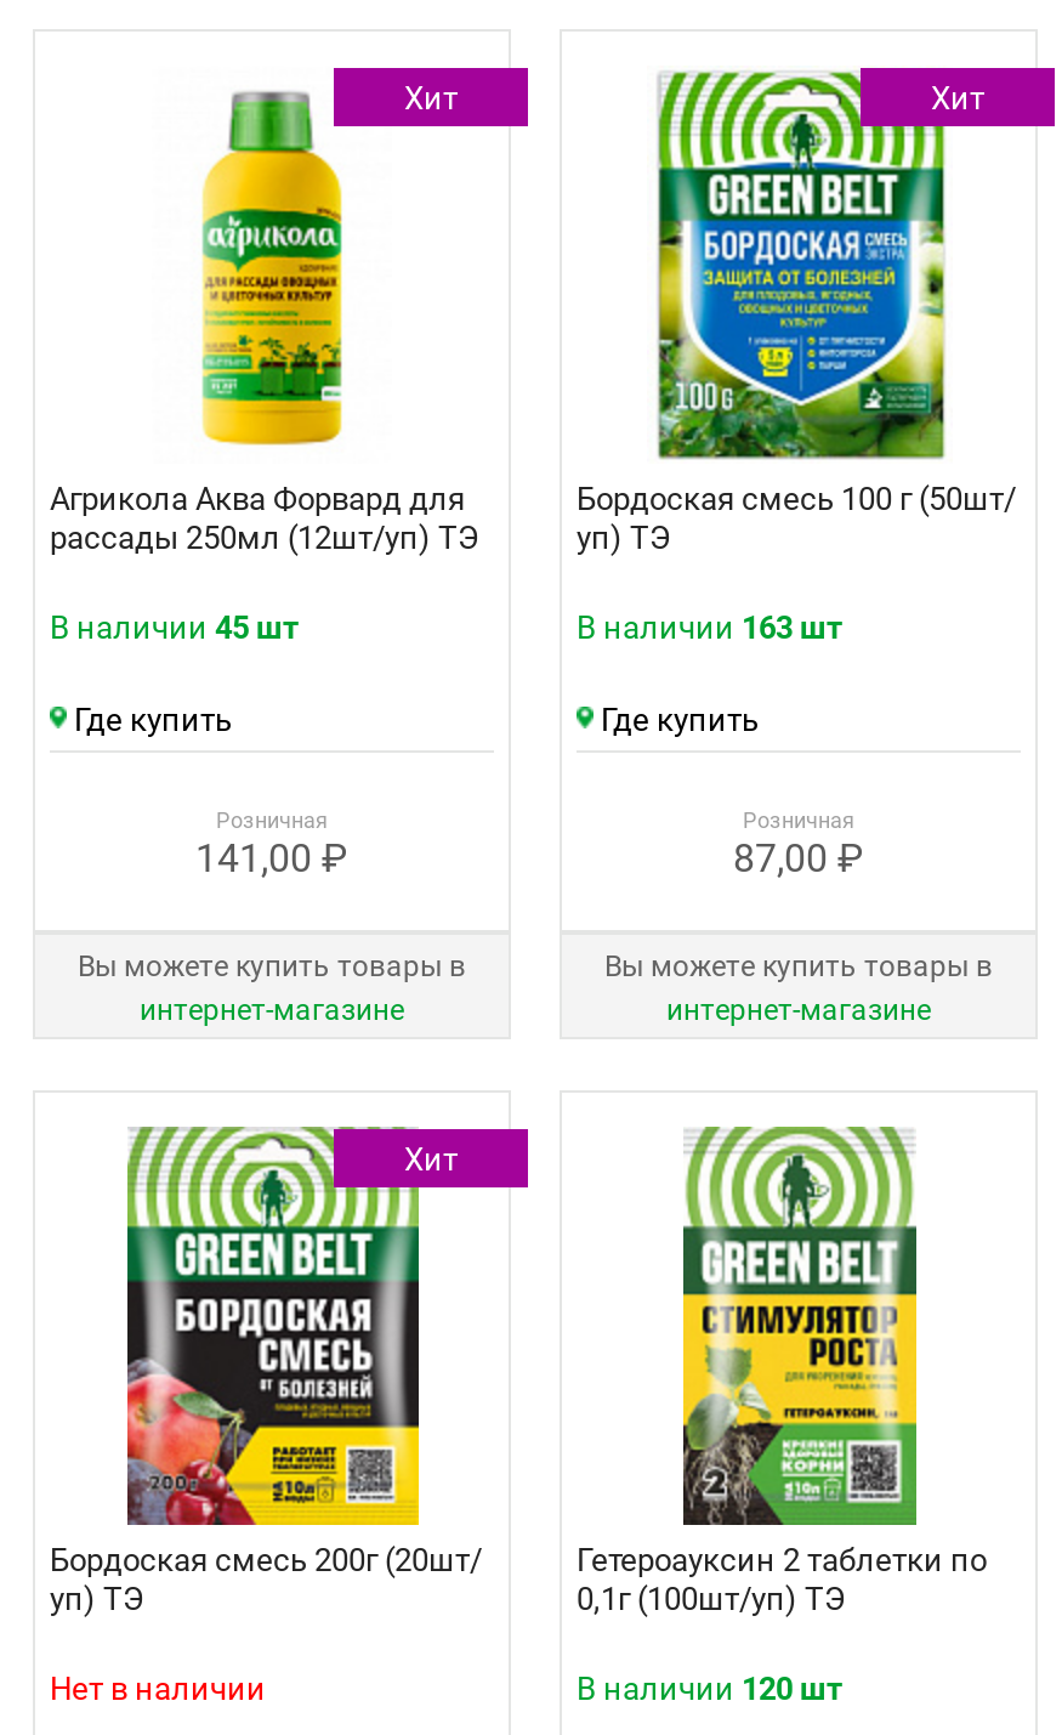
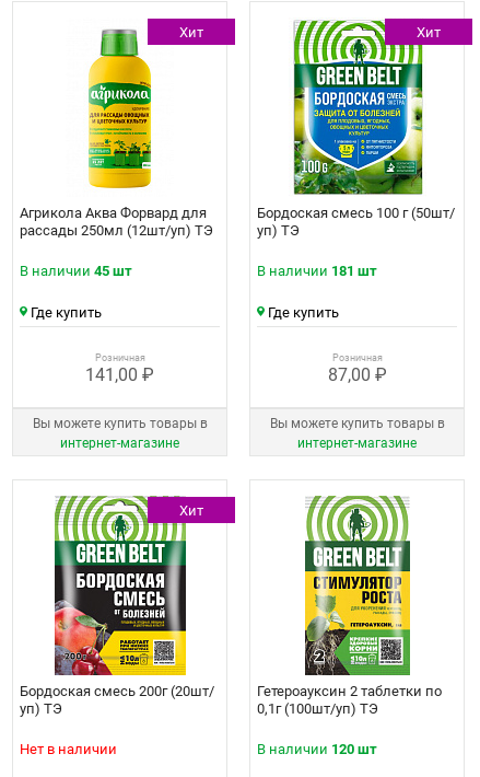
- В наличии 163 шт
+ В наличии 181 шт
